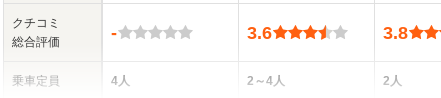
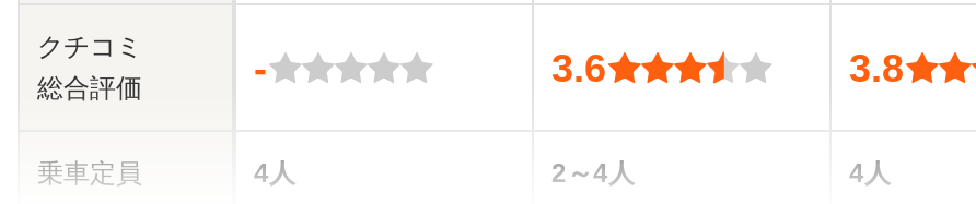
- 2人
+ 4人
